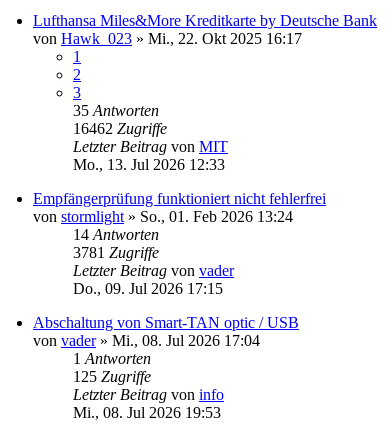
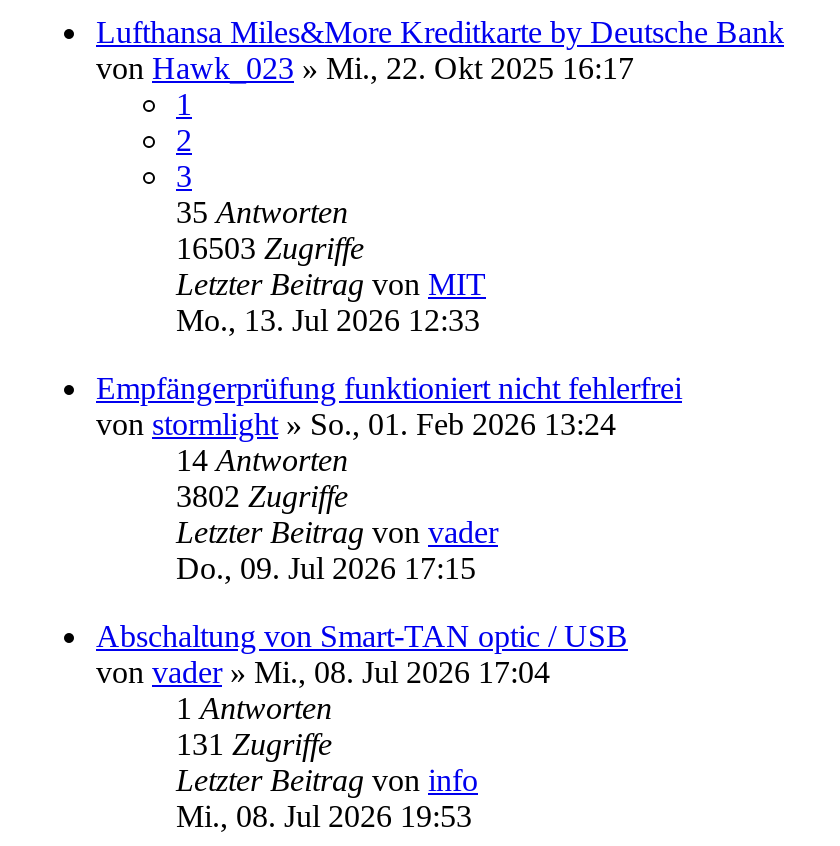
- 16462 Zugriffe
+ 16503 Zugriffe

- 3781 Zugriffe
+ 3802 Zugriffe

- 125 Zugriffe
+ 131 Zugriffe
